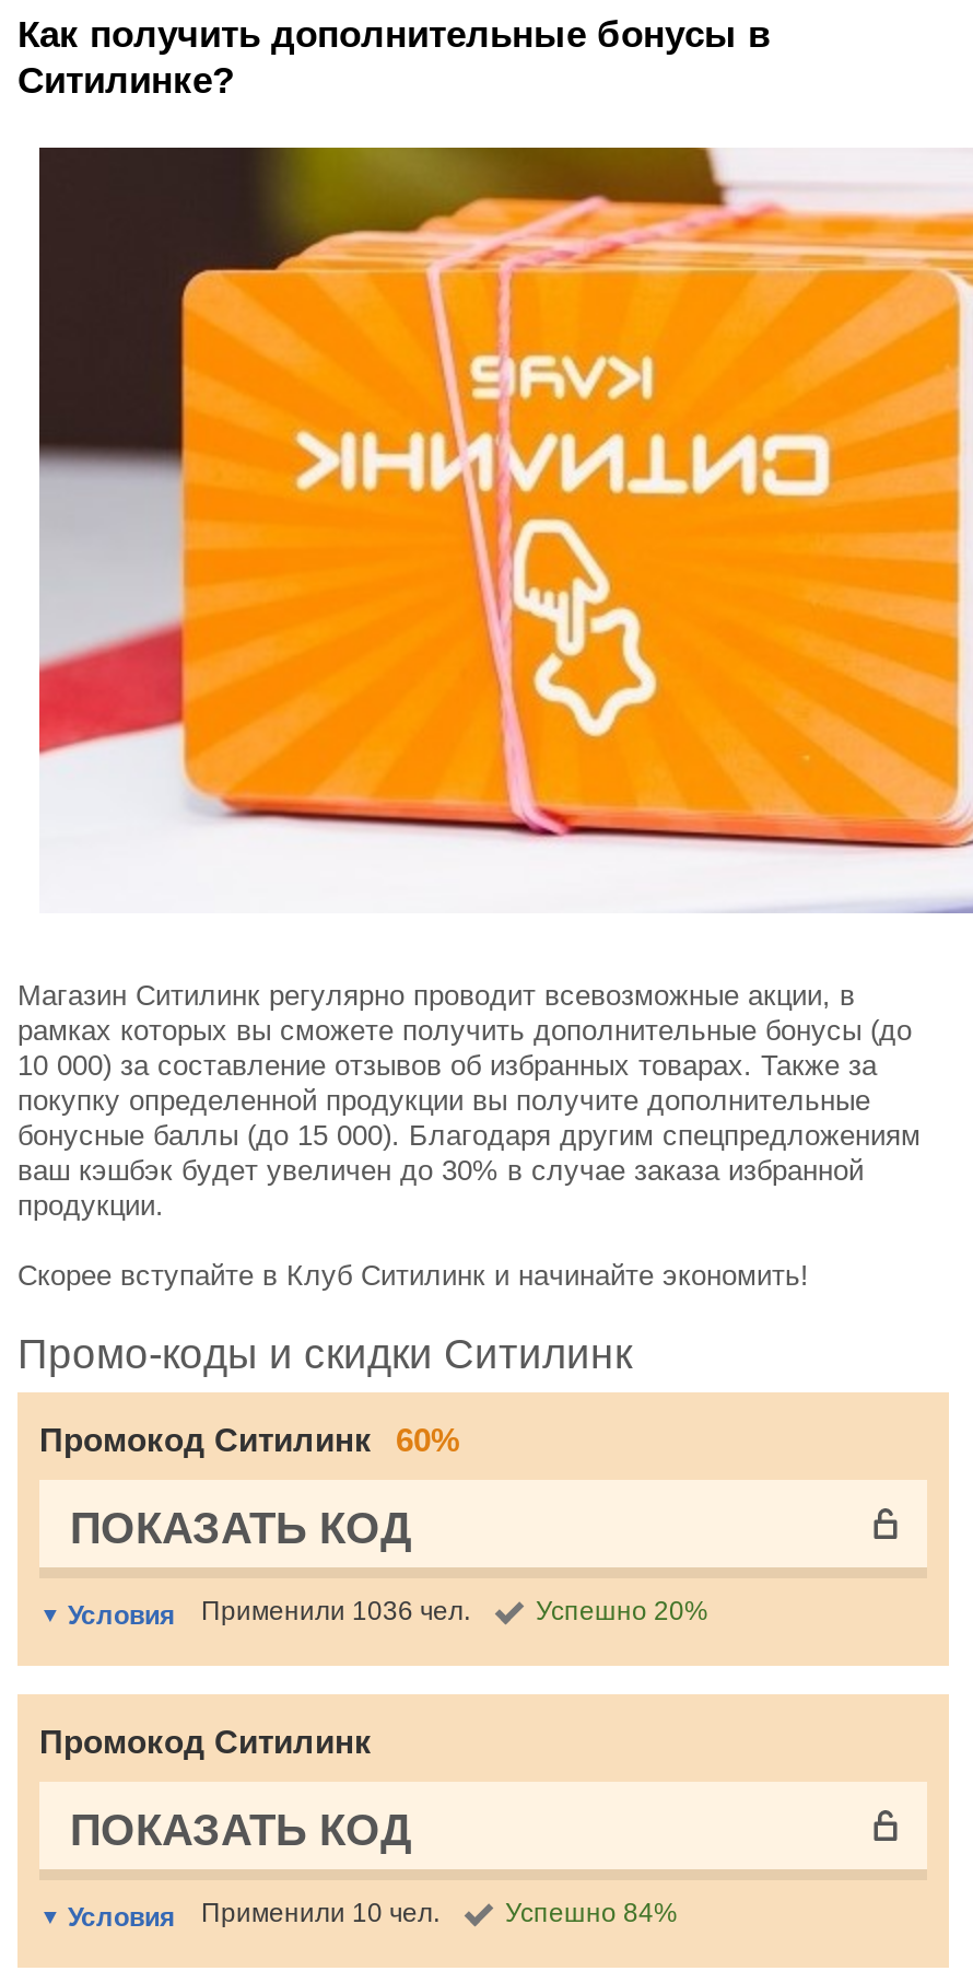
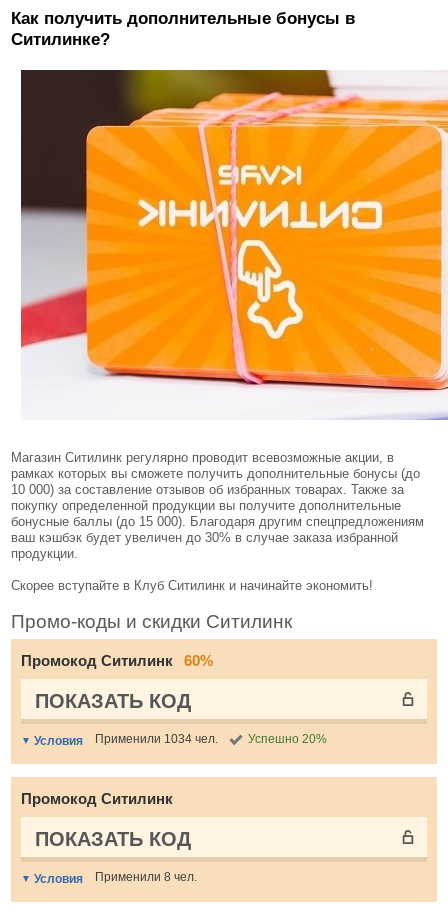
- Применили 1036 чел.
+ Применили 1034 чел.

- Применили 10 чел.
- Успешно 84%
+ Применили 8 чел.
